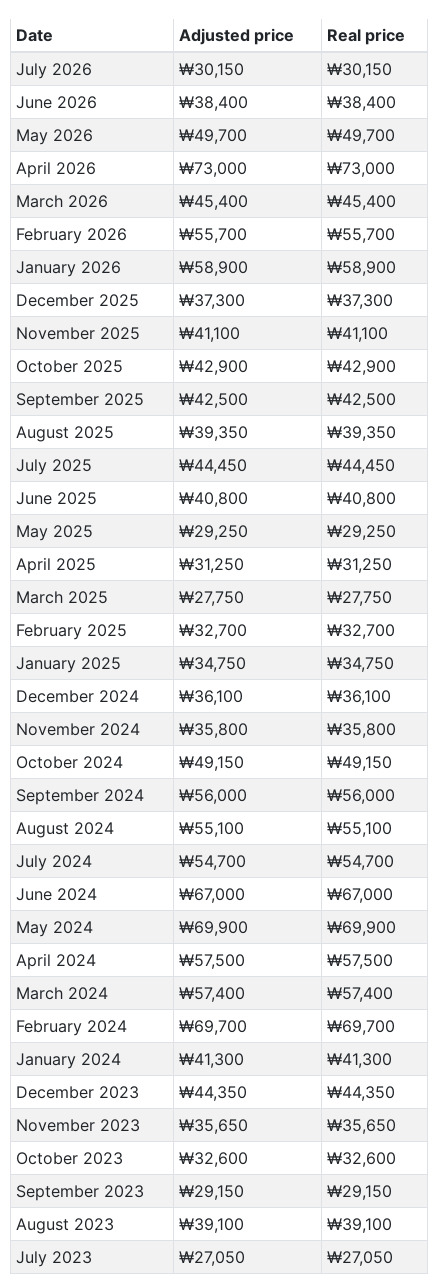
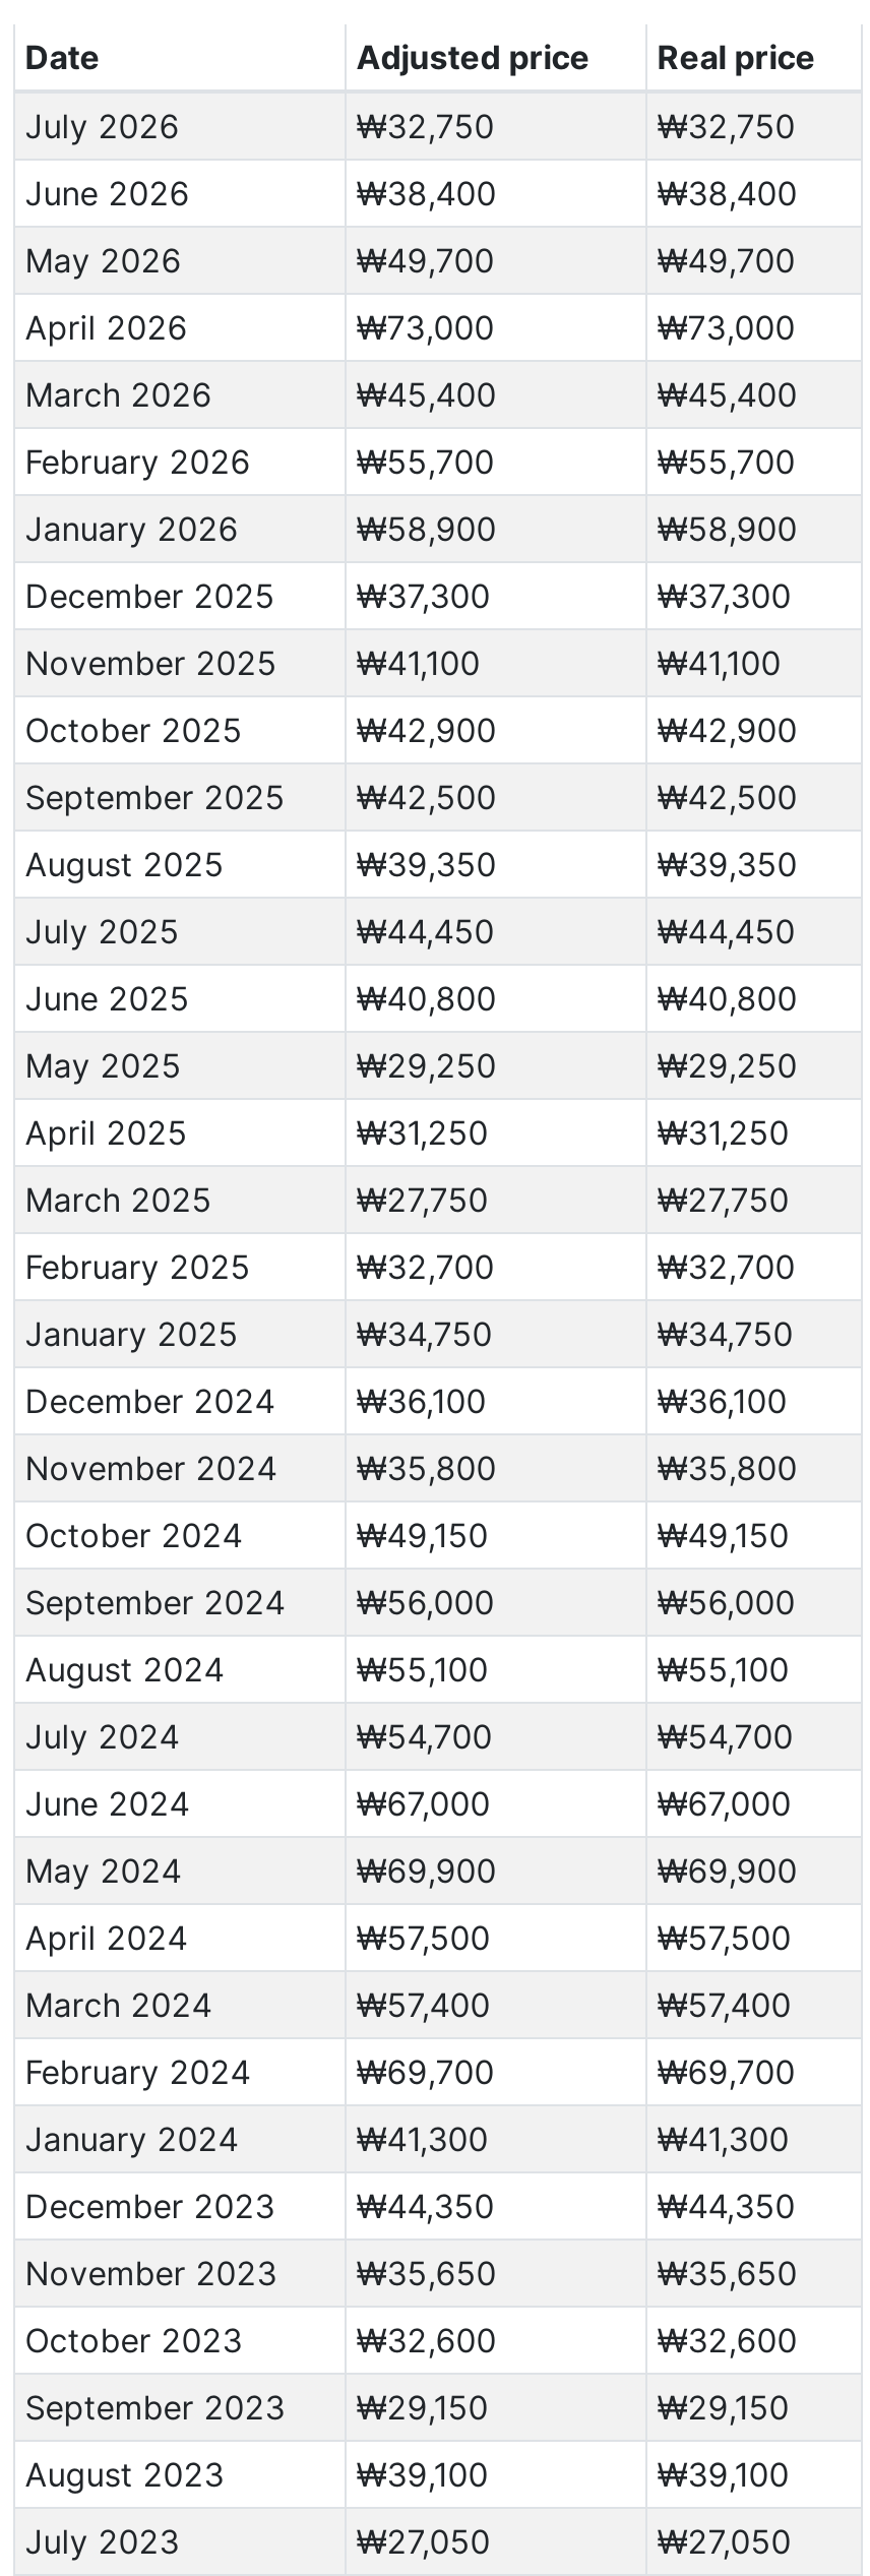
- ₩30,150
+ ₩32,750

- ₩30,150
+ ₩32,750
